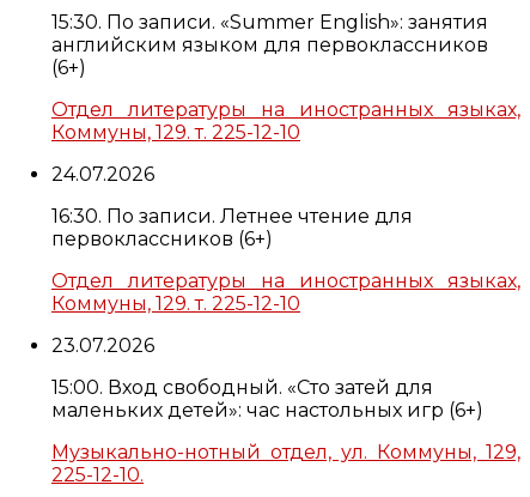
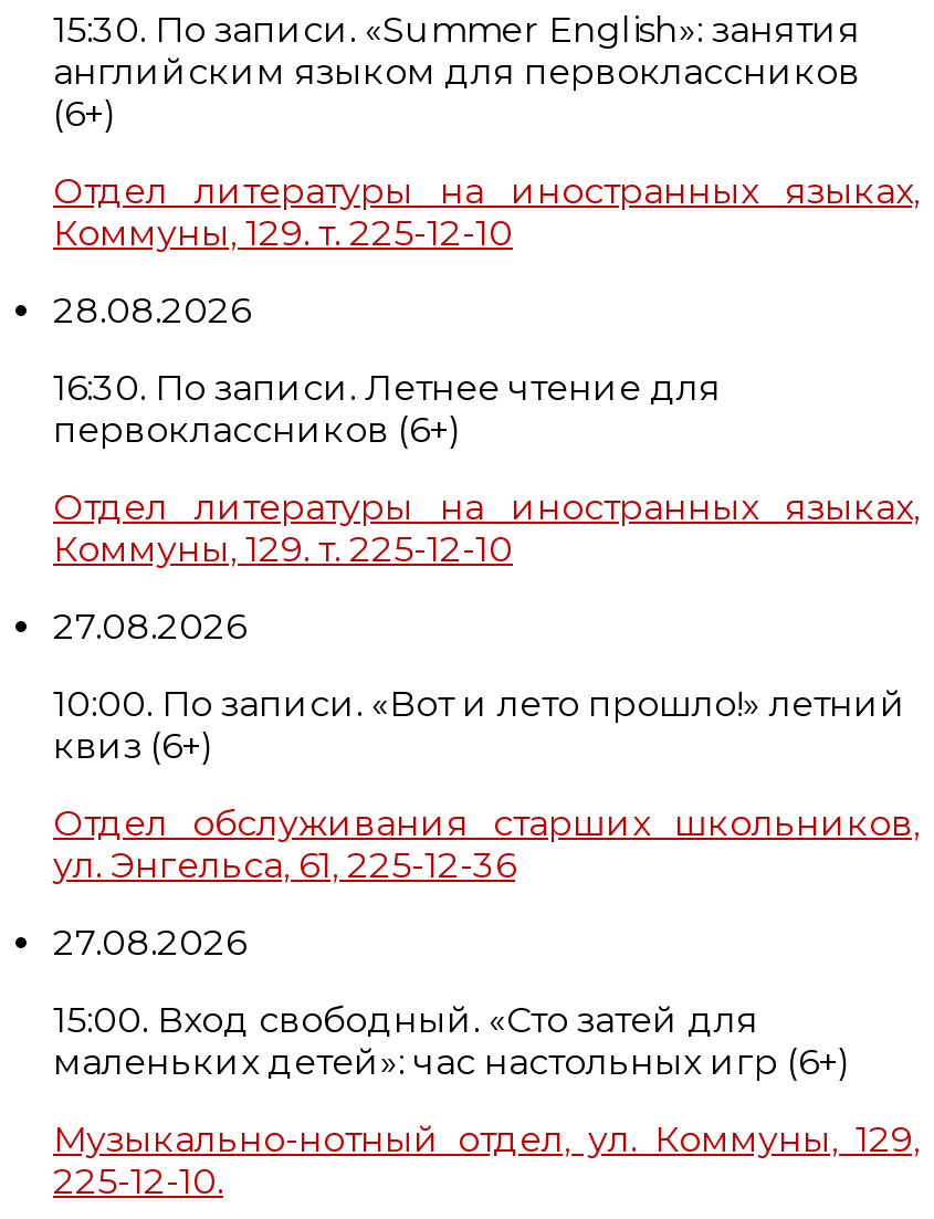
- 24.07.2026
+ 28.08.2026

- 23.07.2026
+ 27.08.2026
+ 10:00. По записи. «Вот и лето прошло!» летний
+ квиз (6+)
+ Отдел обслуживания старших школьников,
+ ул. Энгельса, 61, 225-12-36
+ 27.08.2026
